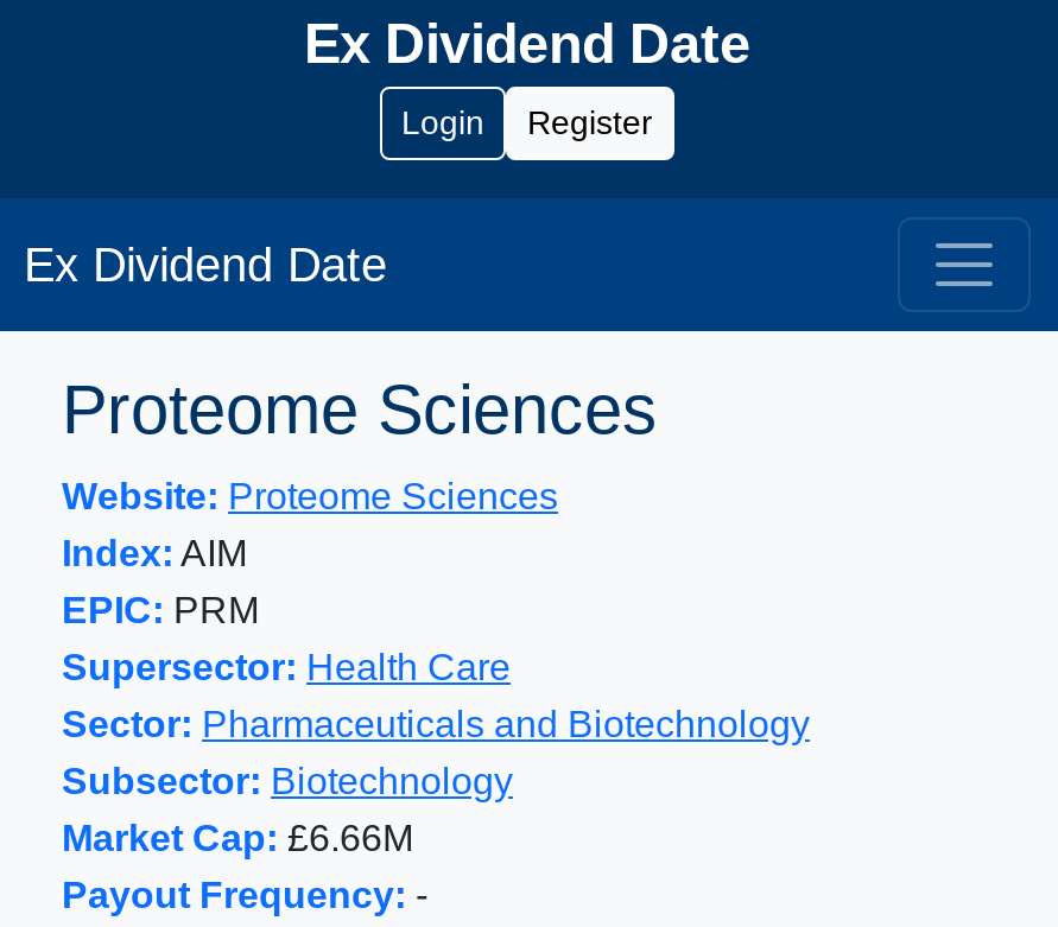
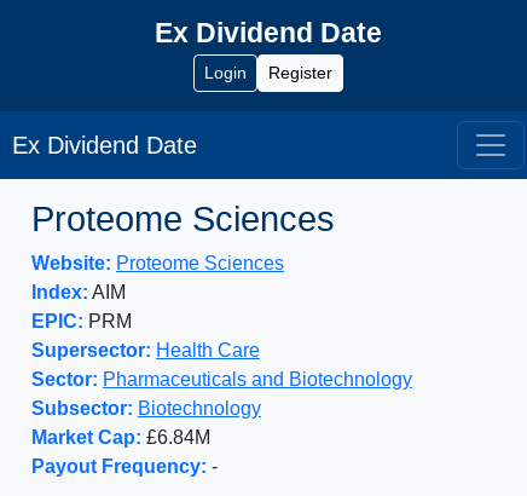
- Market Cap: £6.66M
+ Market Cap: £6.84M
